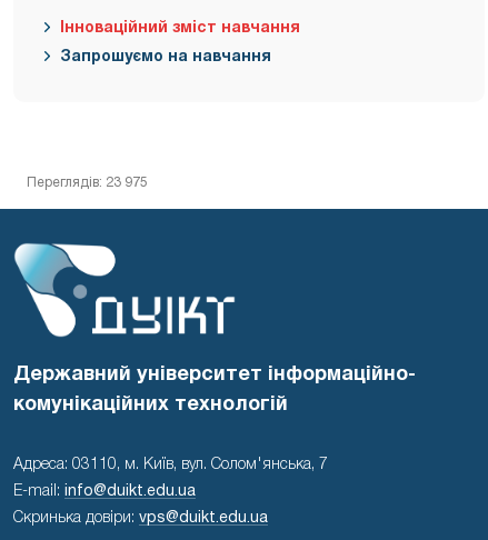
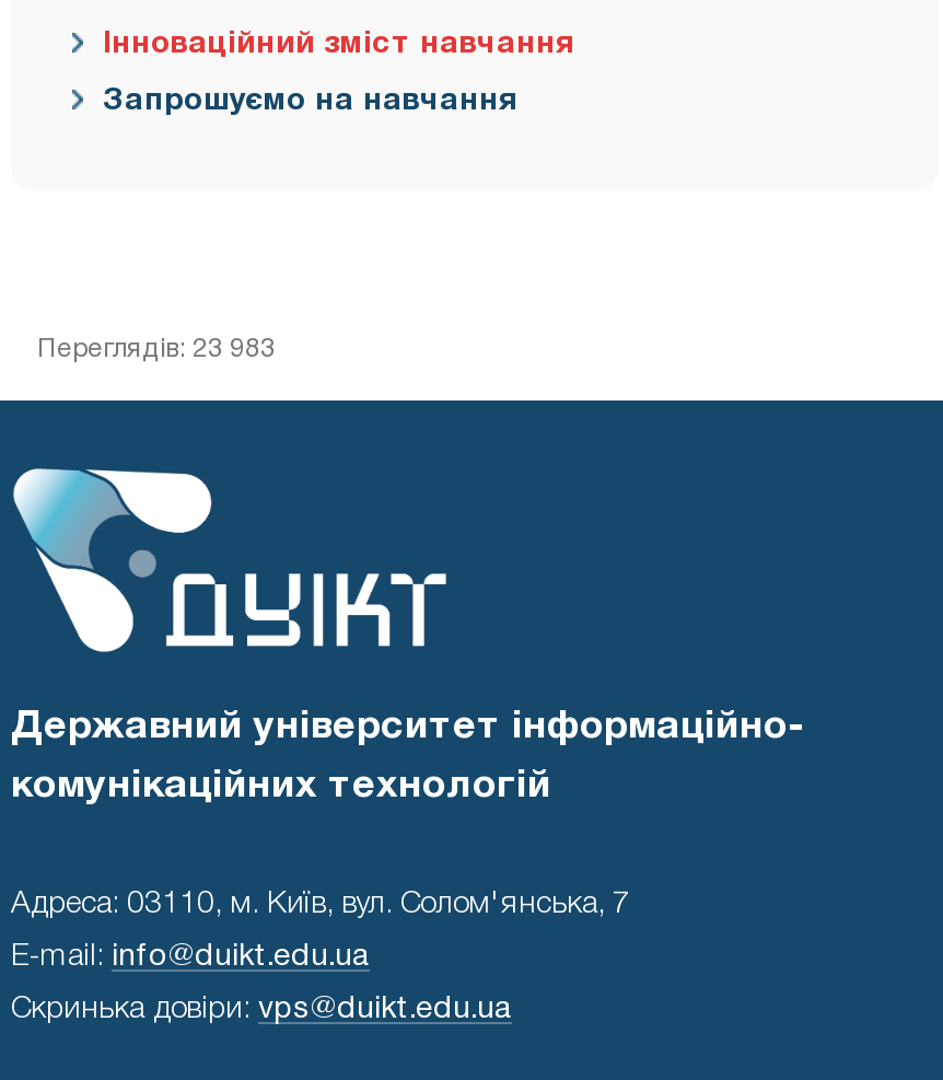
- Переглядів: 23 975
+ Переглядів: 23 983
